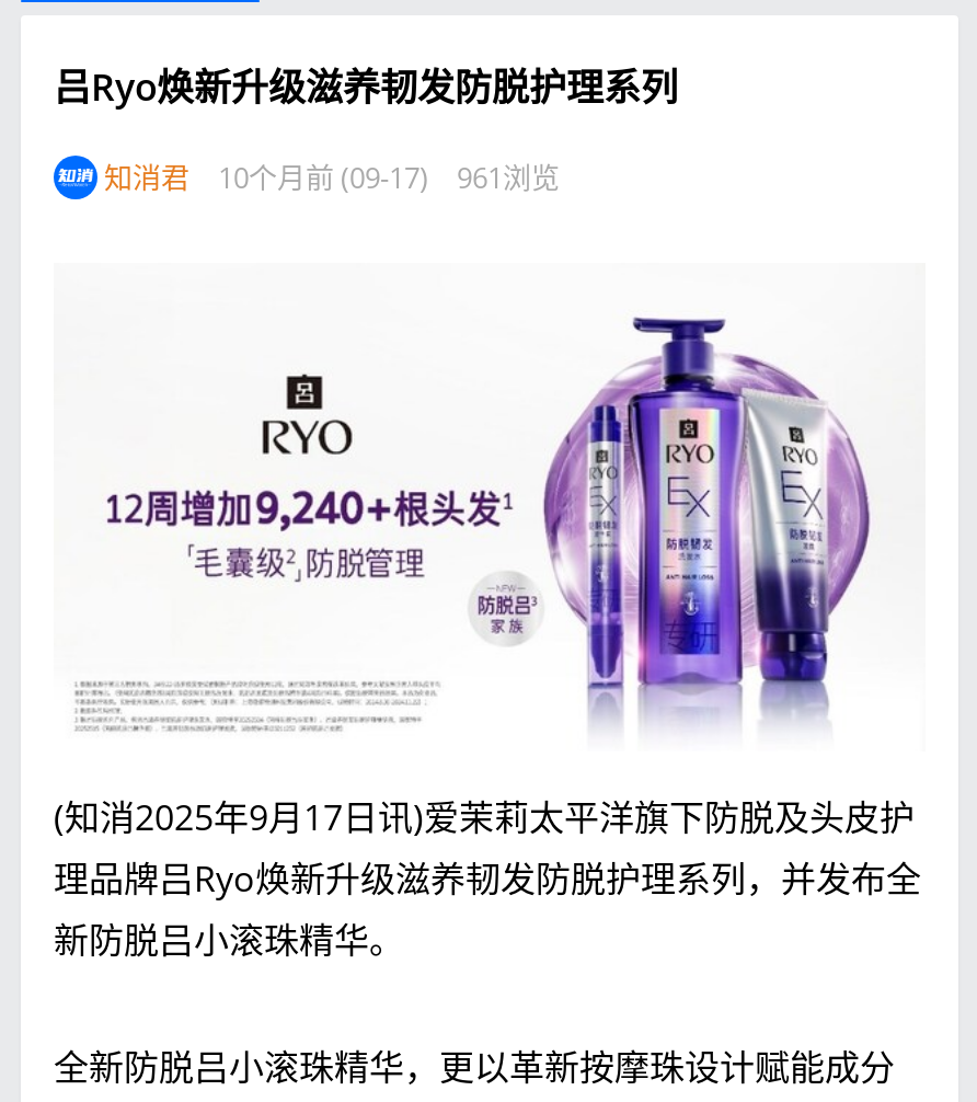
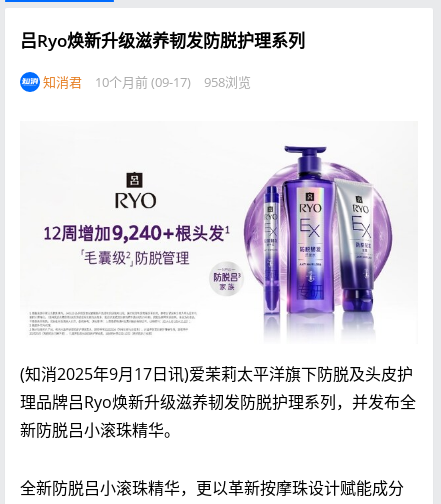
- 知消君 10个月前 (09-17) 961浏览
+ 知消君 10个月前 (09-17) 958浏览
